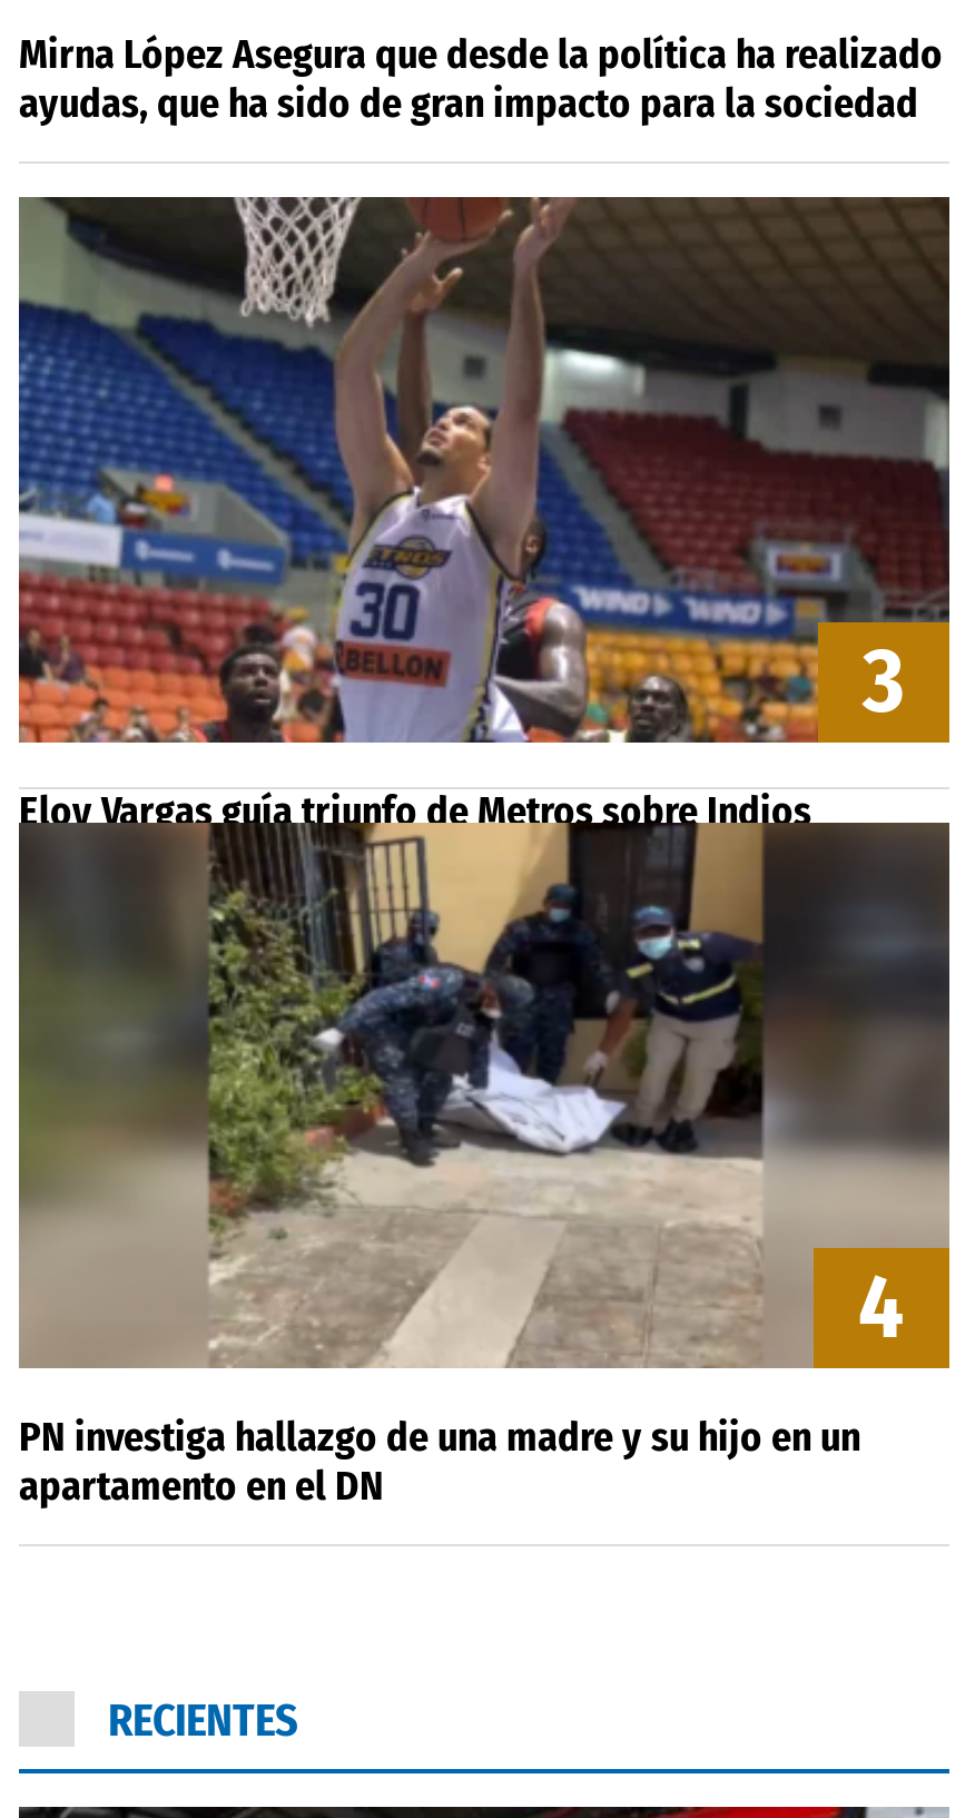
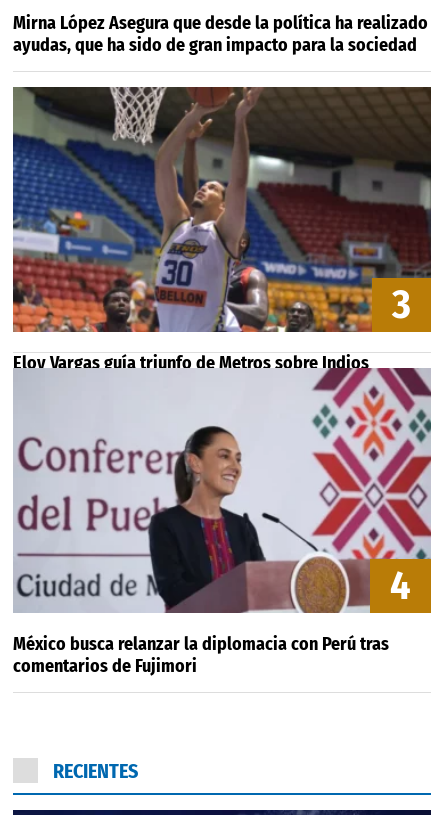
- [image]
- PN investiga hallazgo de una madre y su hijo en un
- apartamento en el DN
+ [image]
+ México busca relanzar la diplomacia con Perú tras
+ comentarios de Fujimori
